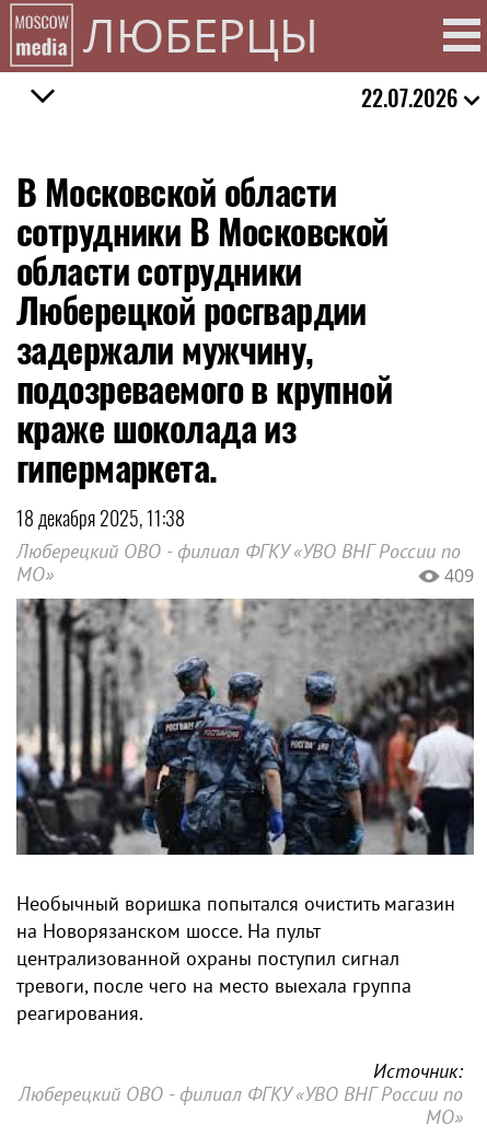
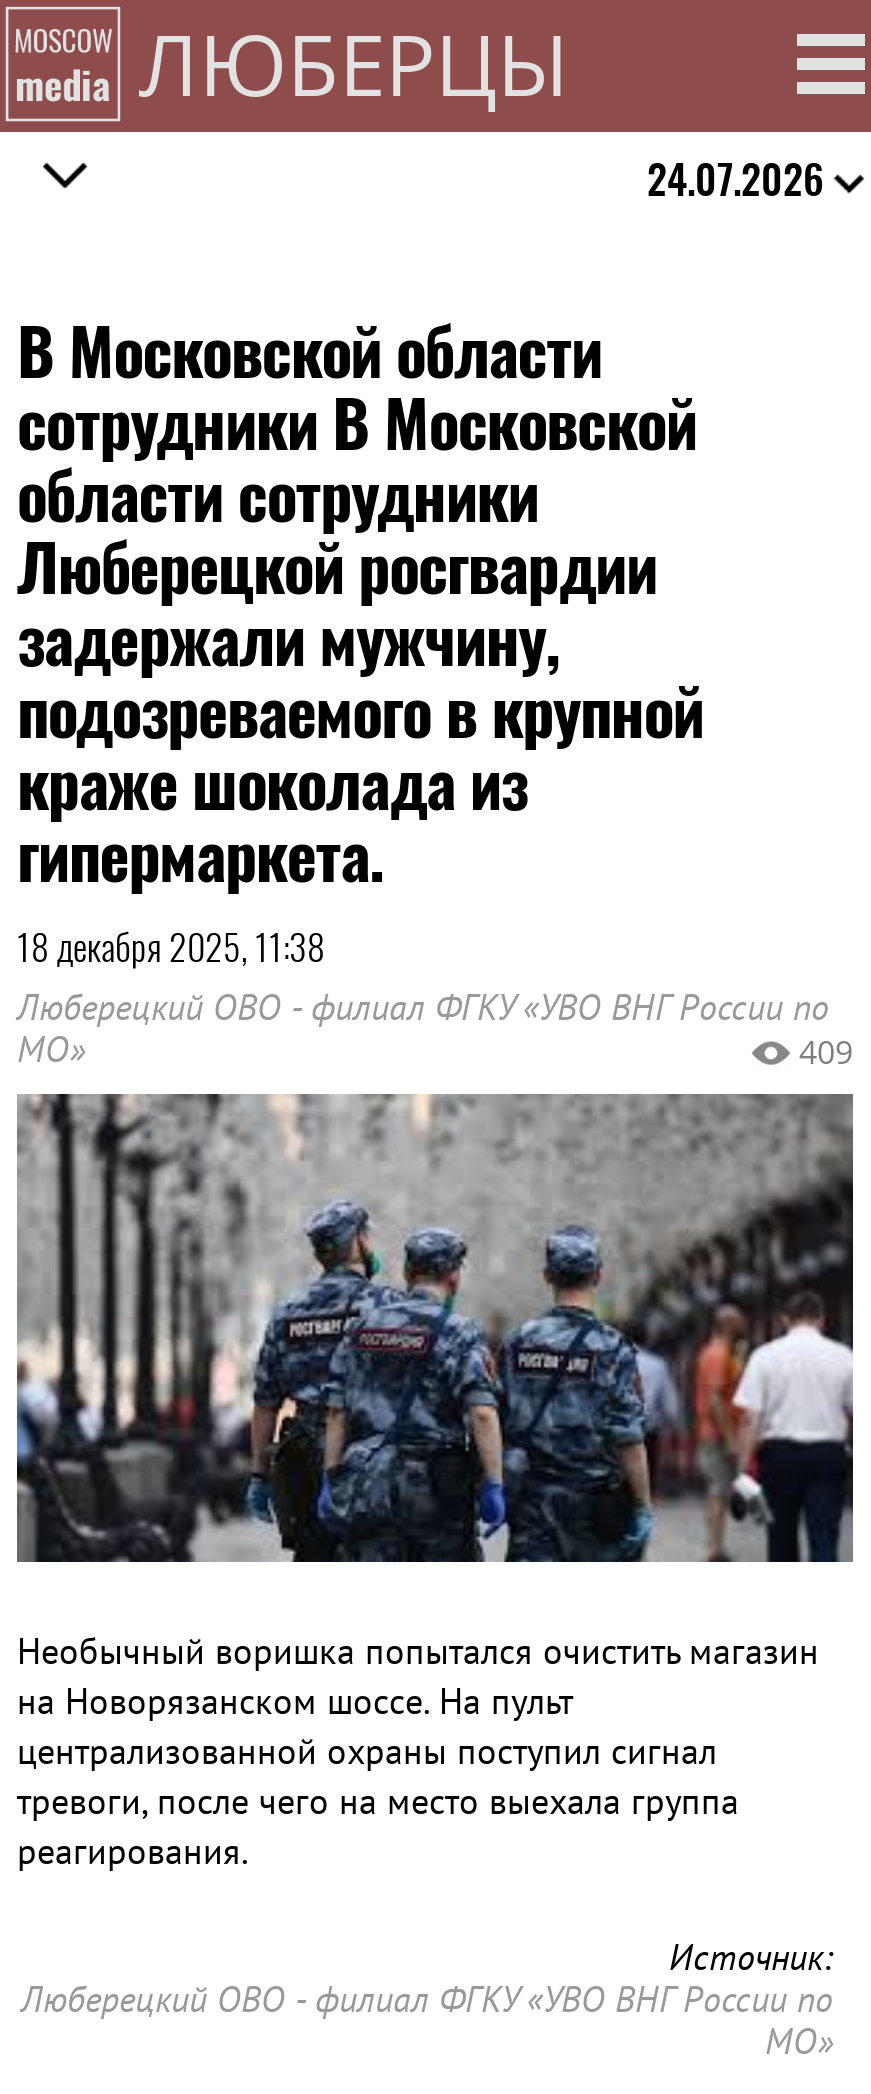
- 22.07.2026
+ 24.07.2026
